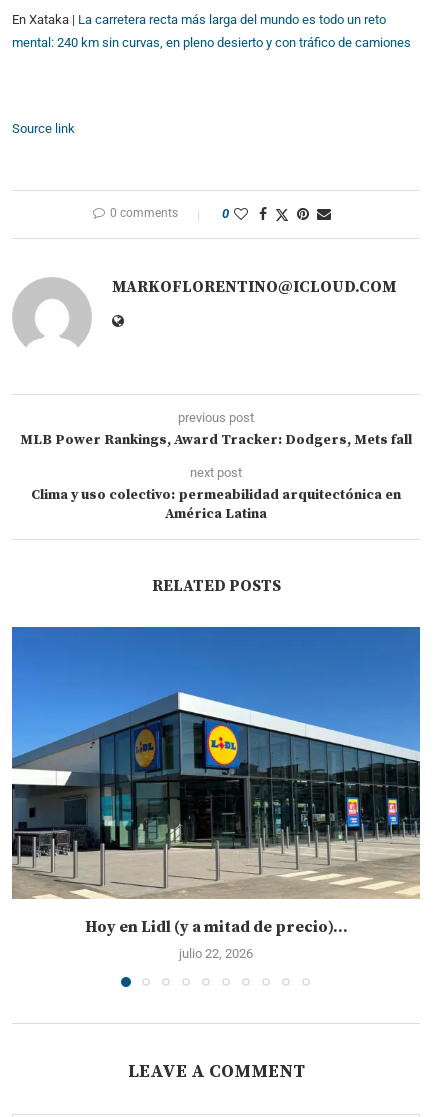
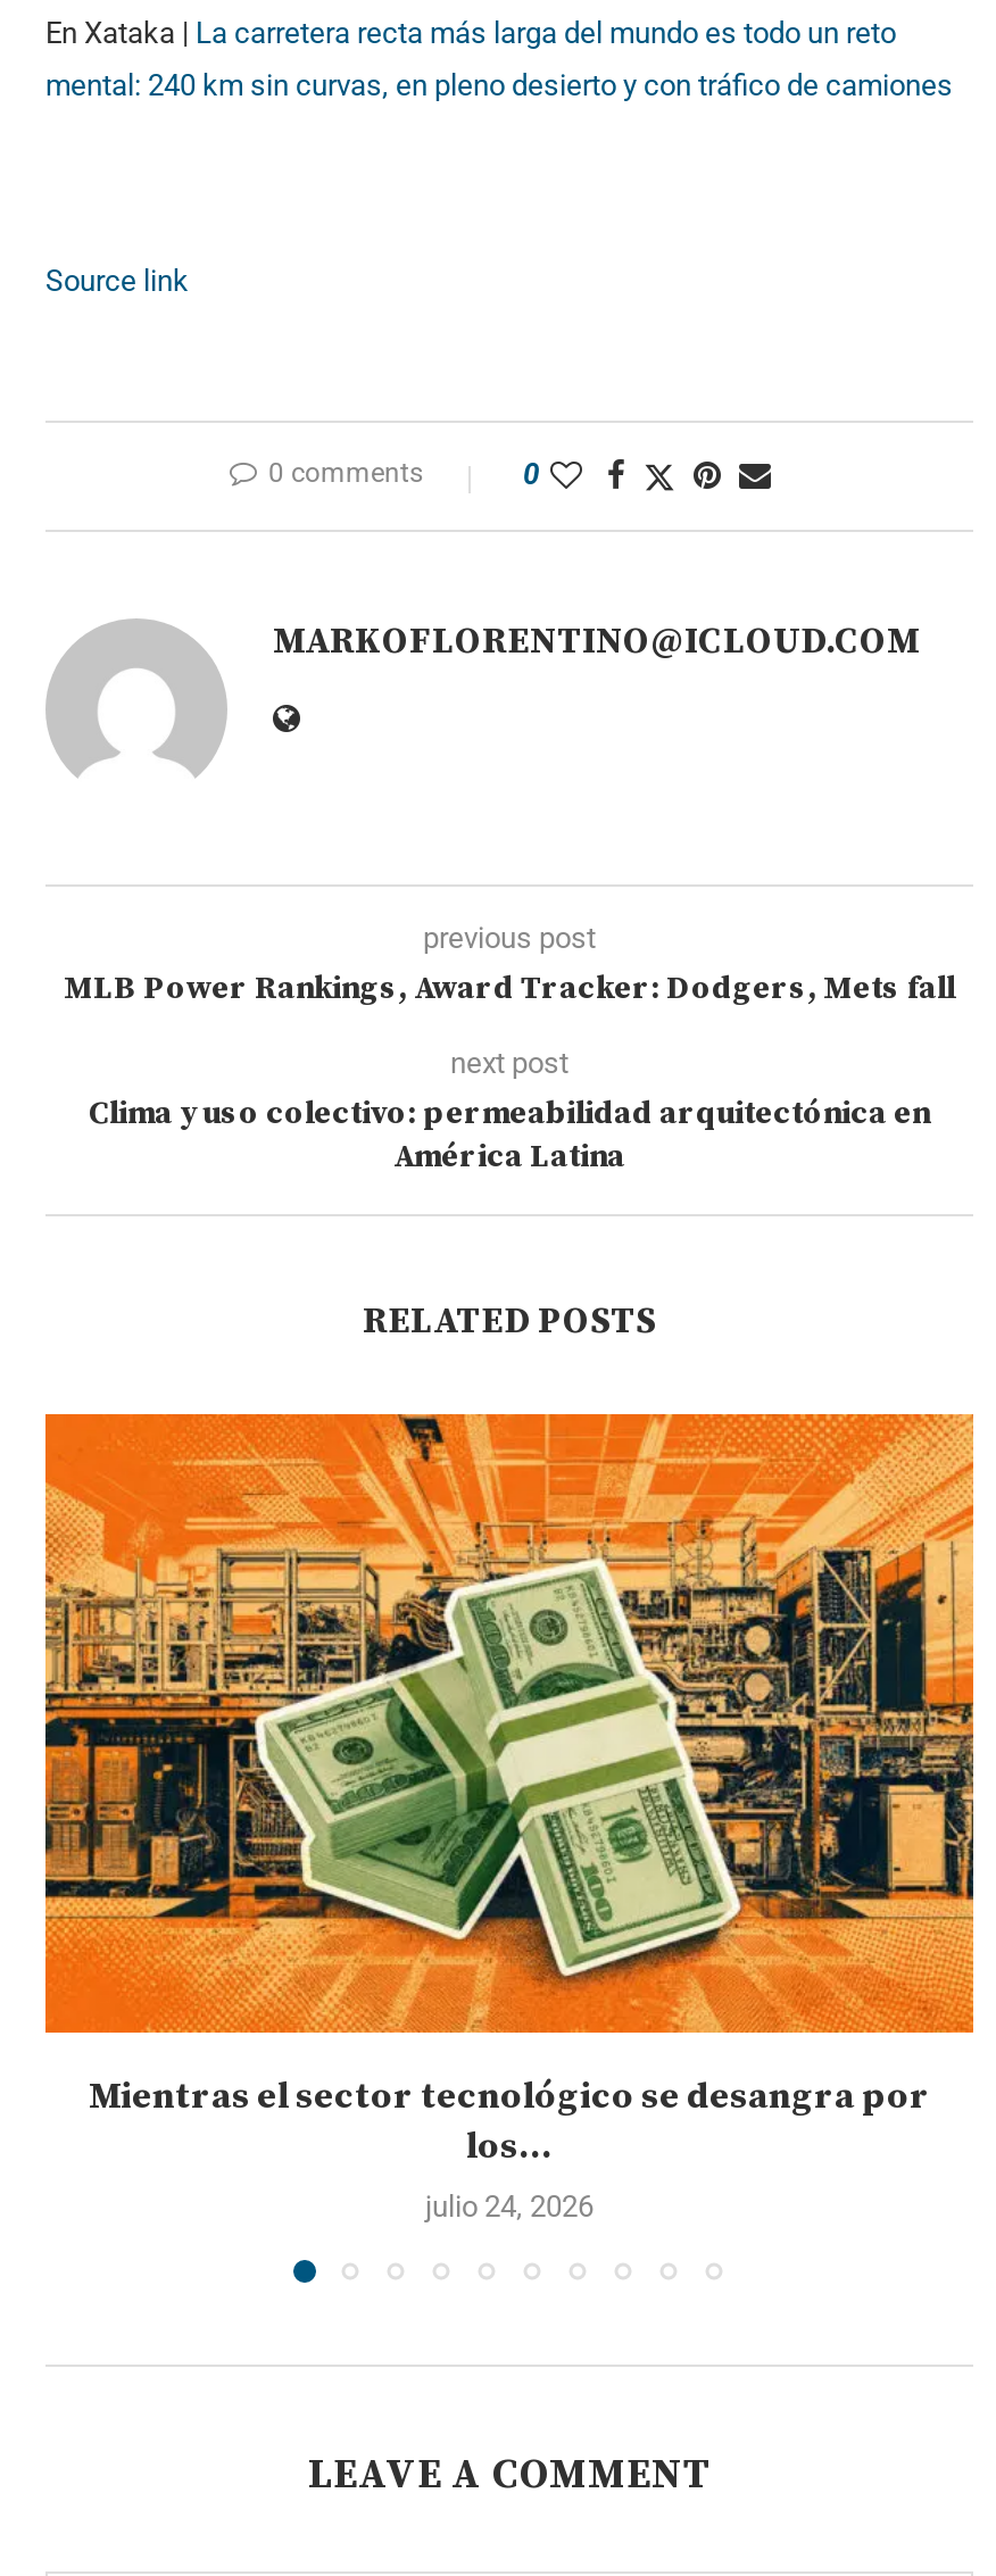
- [image]
- Hoy en Lidl (y a mitad de precio)...
- julio 22, 2026
+ [image]
+ Mientras el sector tecnológico se desangra por
+ los...
+ julio 24, 2026
